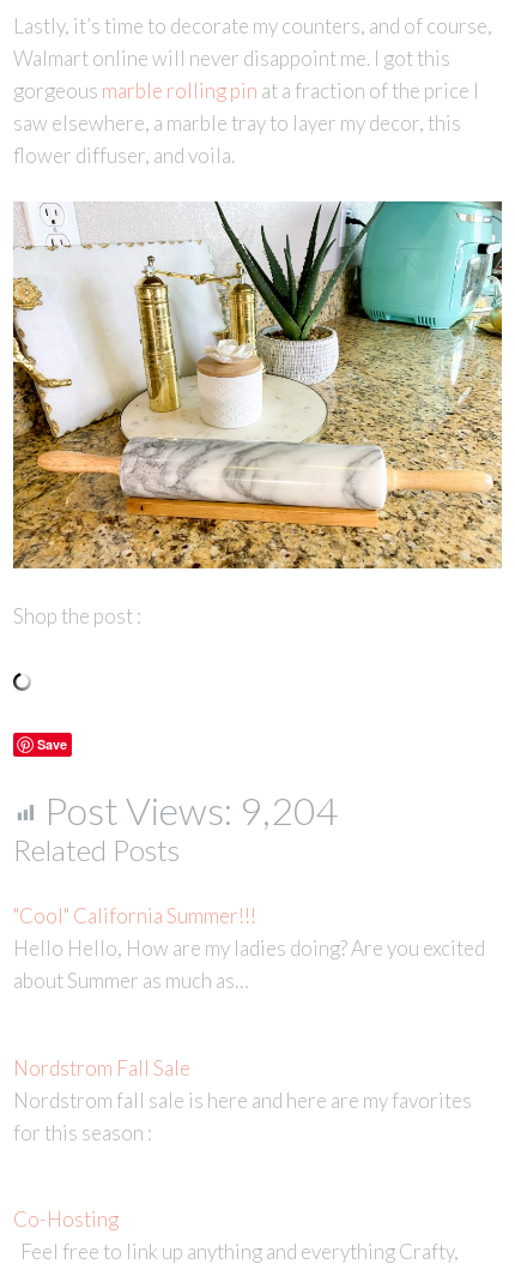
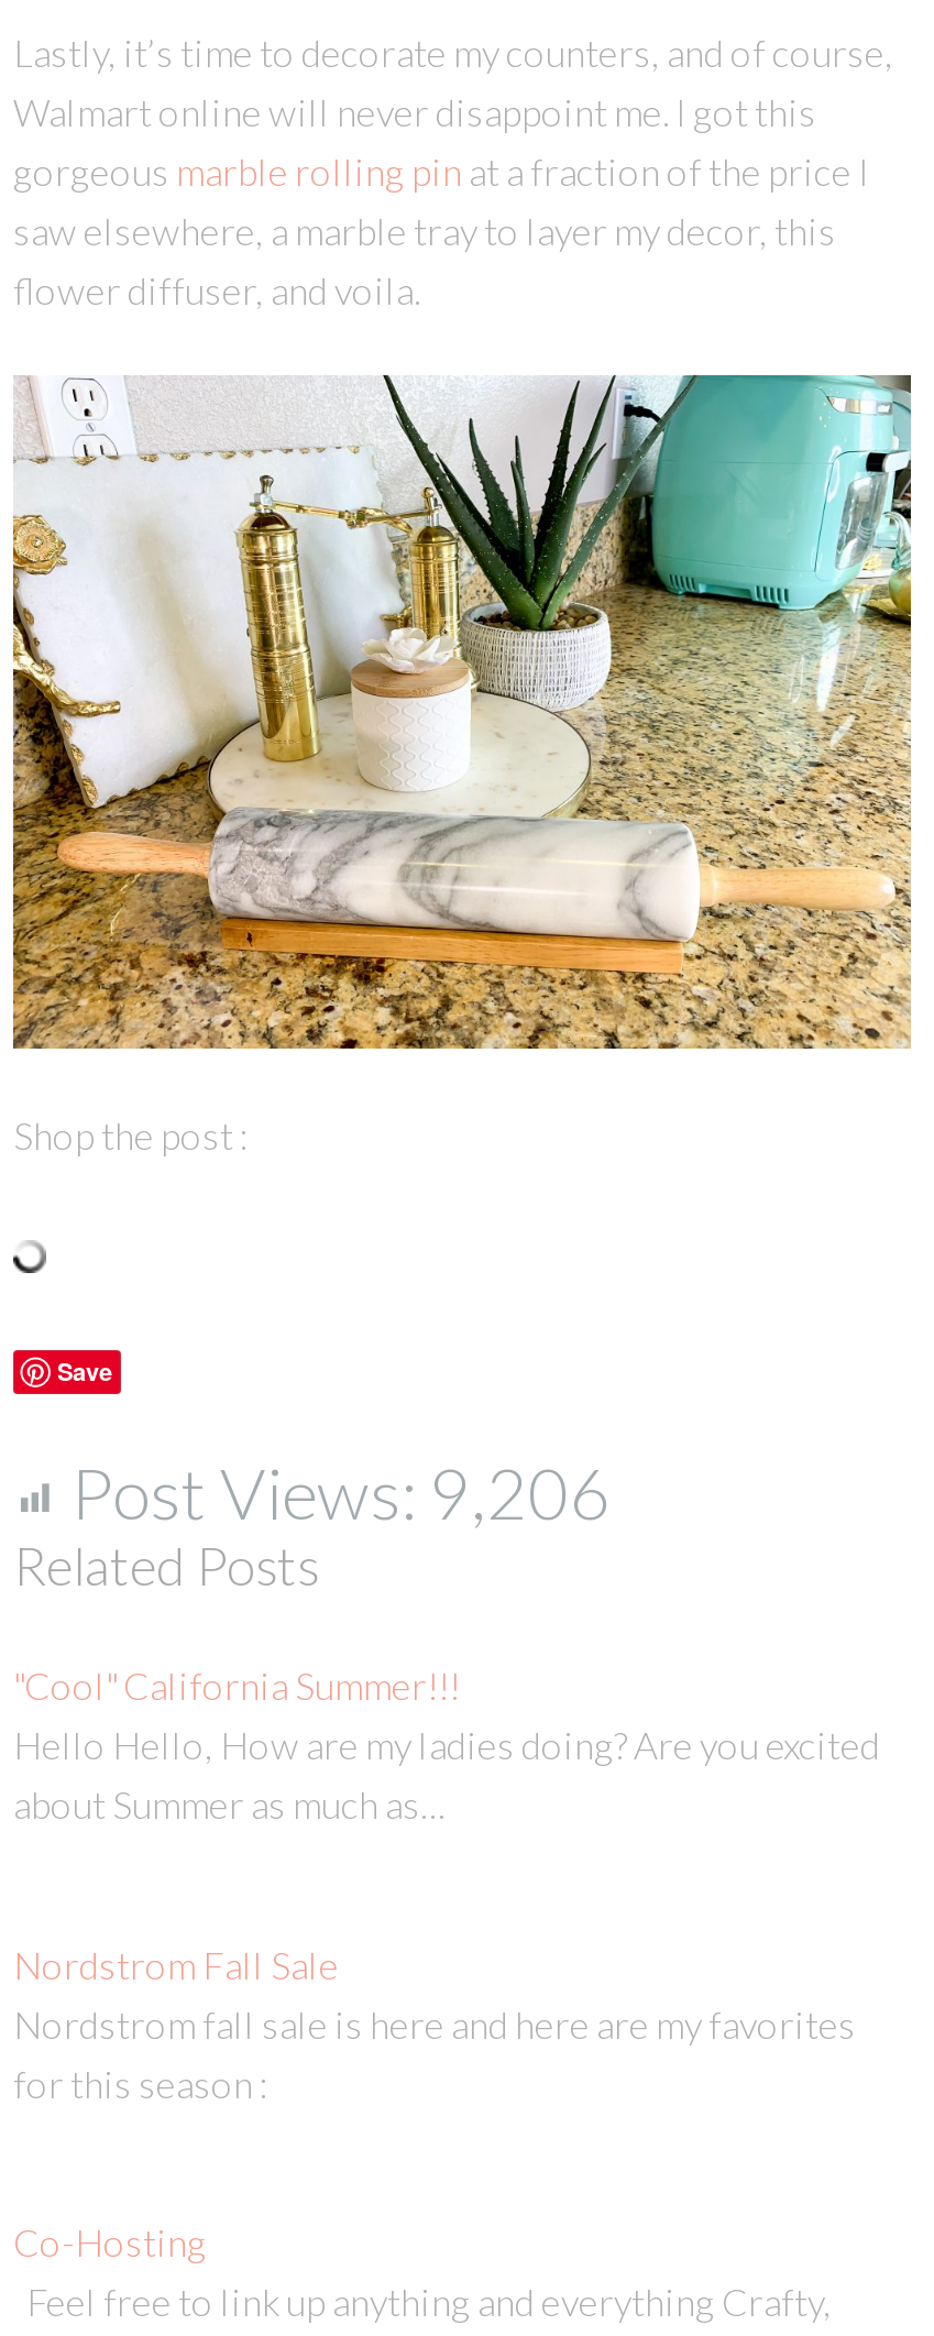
- Post Views: 9,204
+ Post Views: 9,206
